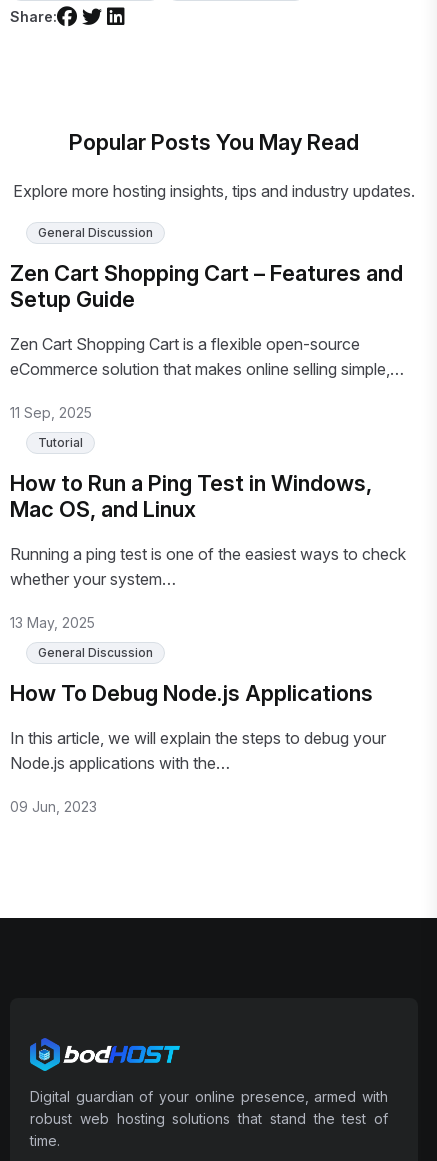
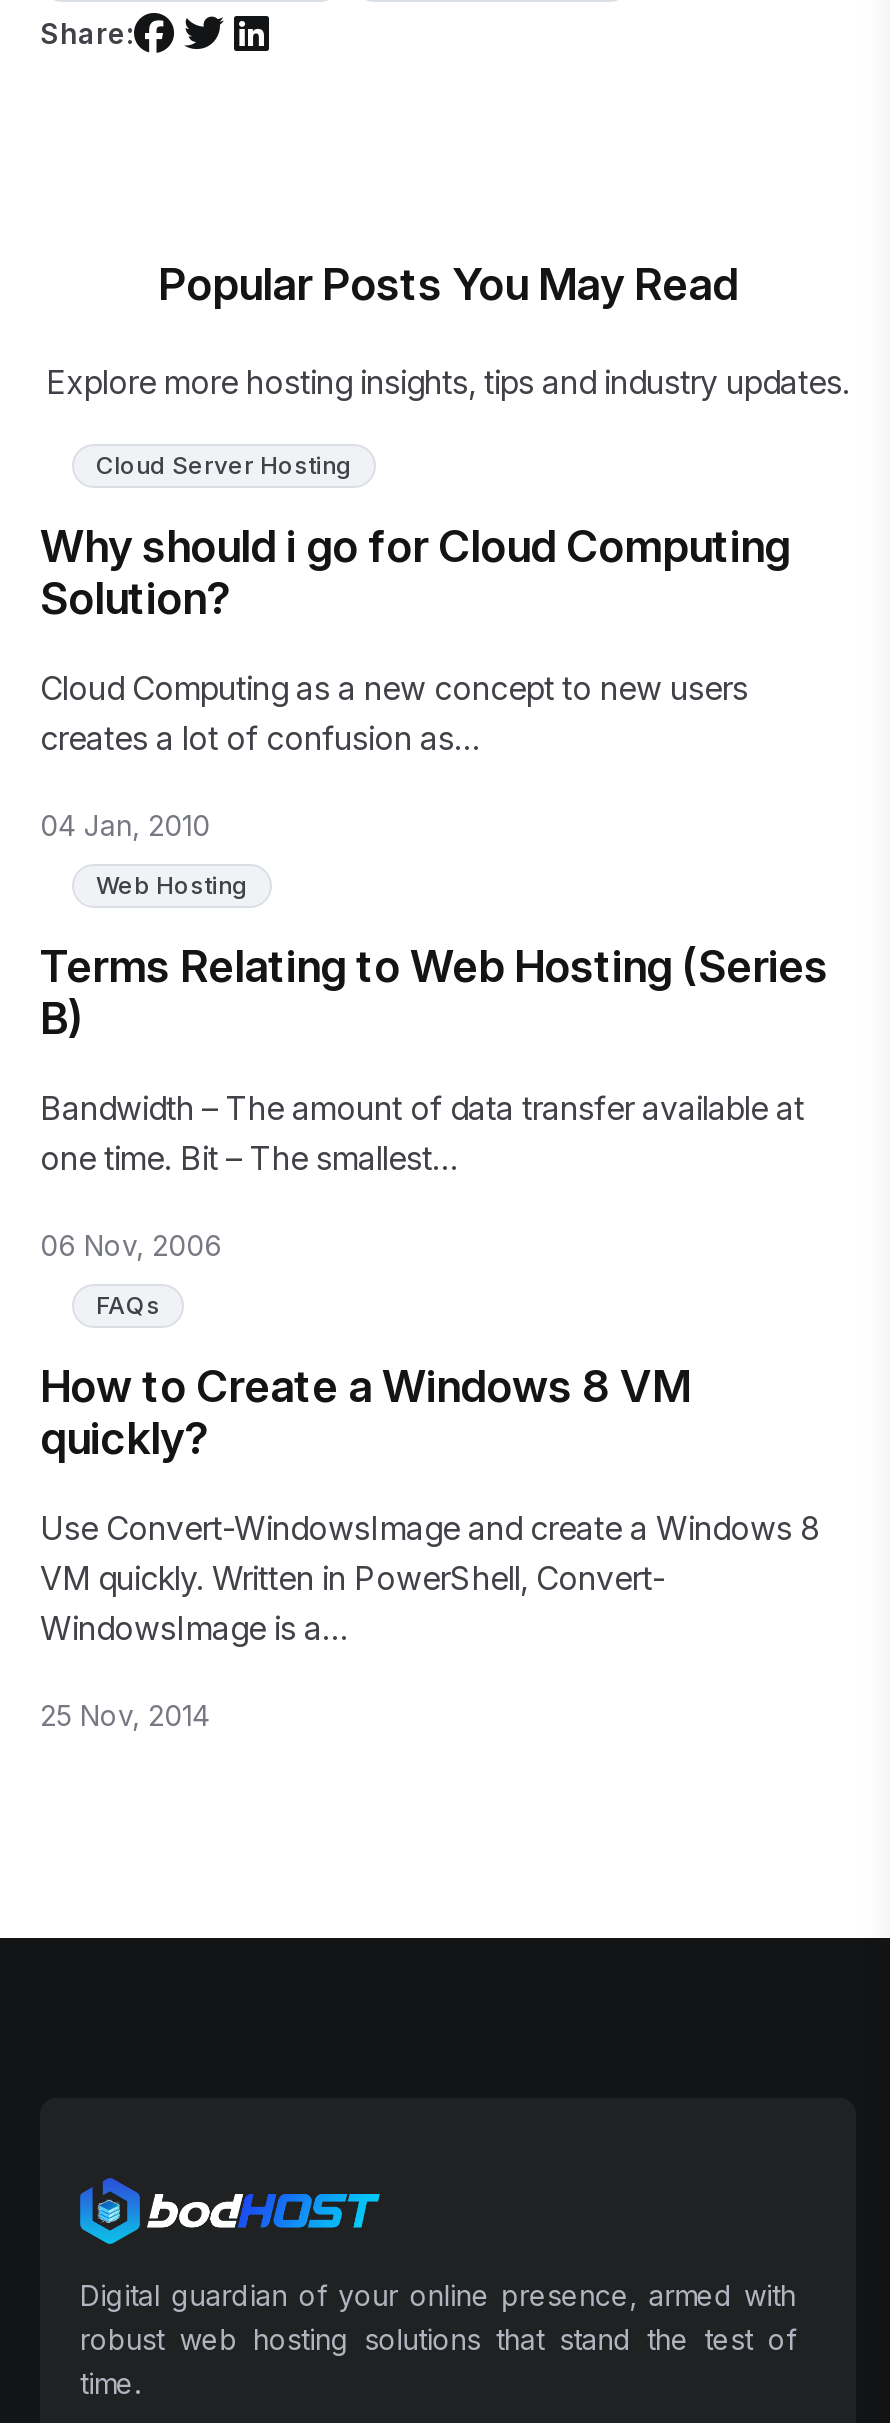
- General Discussion
+ Cloud Server Hosting

- Zen Cart Shopping Cart – Features and
- Setup Guide
+ Why should i go for Cloud Computing
+ Solution?

- Zen Cart Shopping Cart is a flexible open-source
- eCommerce solution that makes online selling simple,…
+ Cloud Computing as a new concept to new users
+ creates a lot of confusion as…

- 11 Sep, 2025
+ 04 Jan, 2010

- Tutorial
+ Web Hosting

- How to Run a Ping Test in Windows,
- Mac OS, and Linux
+ Terms Relating to Web Hosting (Series
+ B)

- Running a ping test is one of the easiest ways to check
- whether your system…
+ Bandwidth – The amount of data transfer available at
+ one time. Bit – The smallest…

- 13 May, 2025
+ 06 Nov, 2006

- General Discussion
+ FAQs

- How To Debug Node.js Applications
+ How to Create a Windows 8 VM
+ quickly?

- In this article, we will explain the steps to debug your
- Node.js applications with the…
+ Use Convert-WindowsImage and create a Windows 8
+ VM quickly. Written in PowerShell, Convert-
+ WindowsImage is a…

- 09 Jun, 2023
+ 25 Nov, 2014
